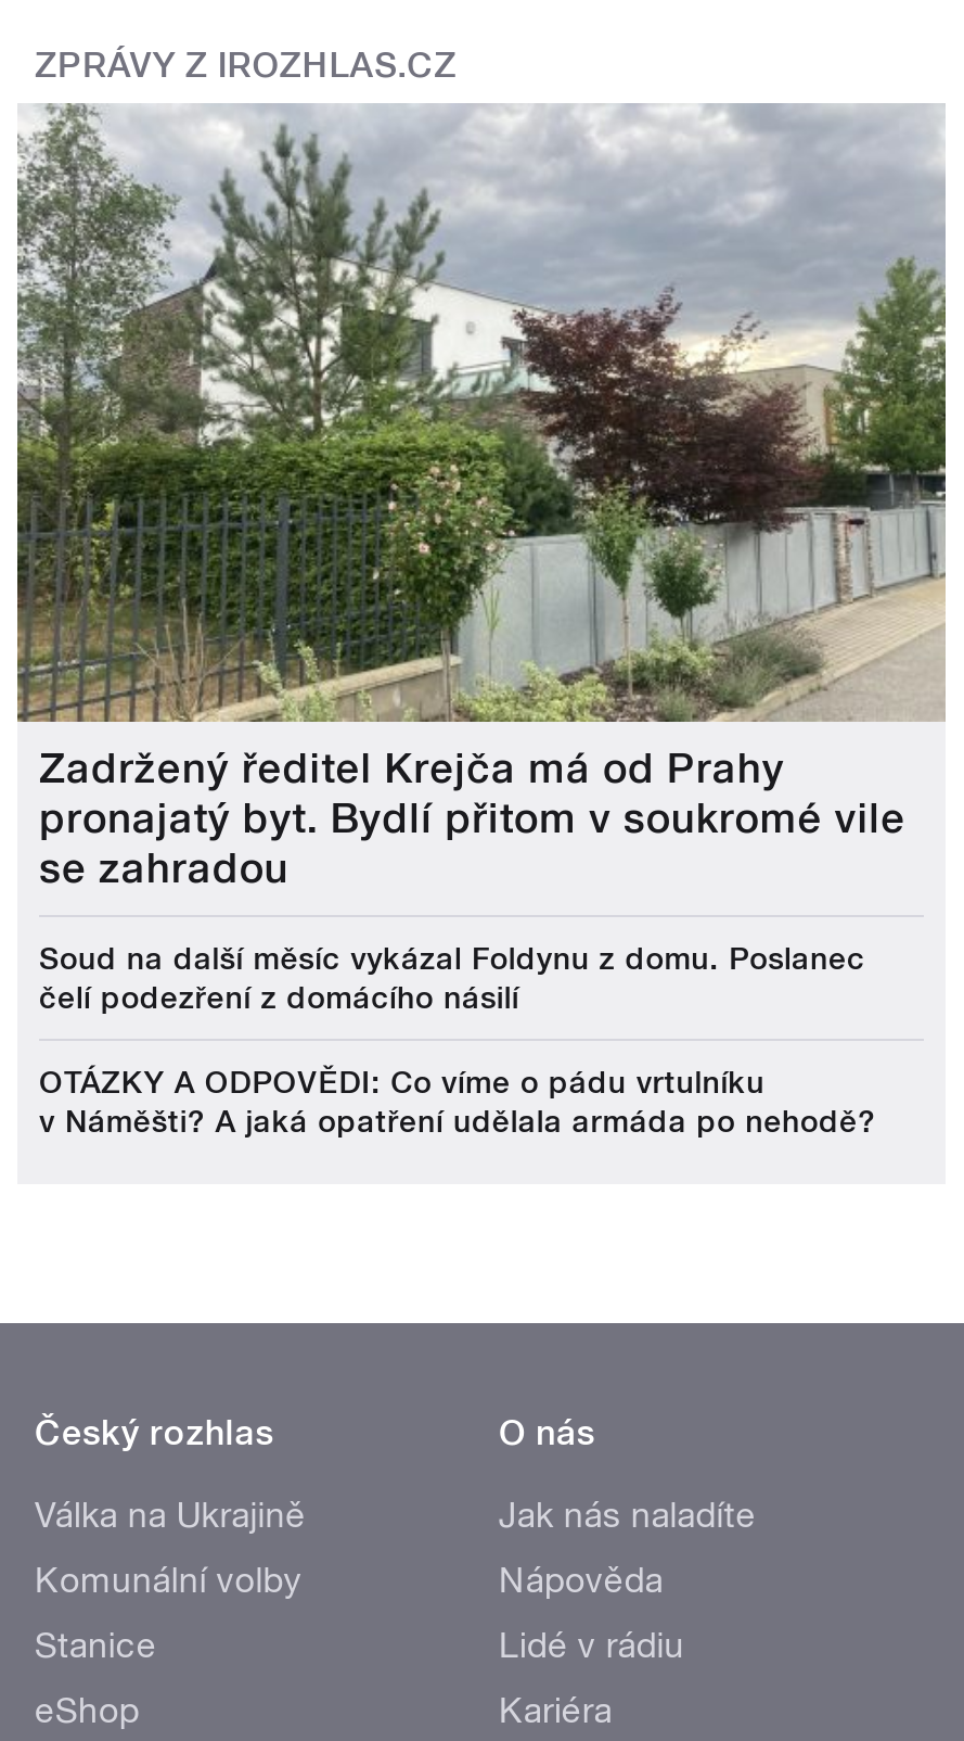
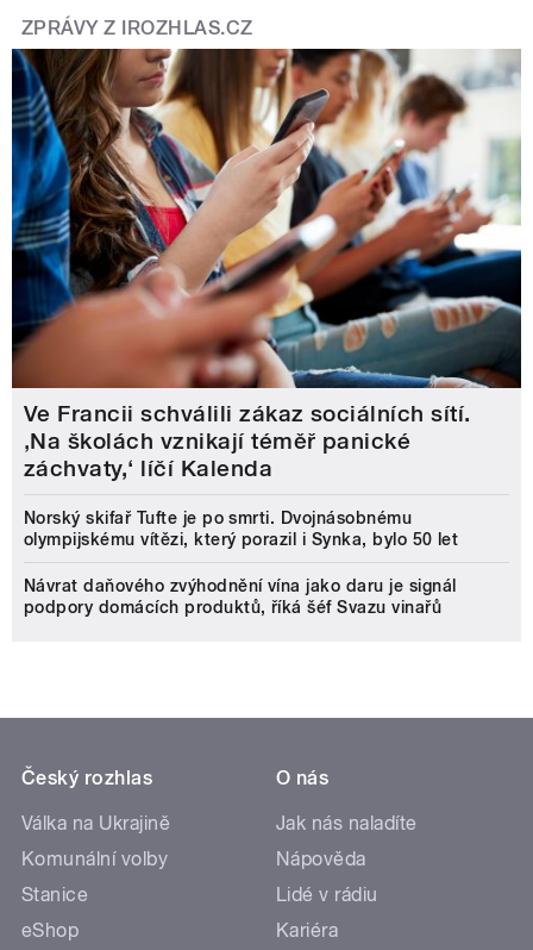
- [image]
- Zadržený ředitel Krejča má od Prahy
- pronajatý byt. Bydlí přitom v soukromé vile
- se zahradou
+ [image]
+ Ve Francii schválili zákaz sociálních sítí.
+ ‚Na školách vznikají téměř panické
+ záchvaty,‘ líčí Kalenda

- Soud na další měsíc vykázal Foldynu z domu. Poslanec
- čelí podezření z domácího násilí
+ Norský skifař Tufte je po smrti. Dvojnásobnému
+ olympijskému vítězi, který porazil i Synka, bylo 50 let

- OTÁZKY A ODPOVĚDI: Co víme o pádu vrtulníku
- v Náměšti? A jaká opatření udělala armáda po nehodě?
+ Návrat daňového zvýhodnění vína jako daru je signál
+ podpory domácích produktů, říká šéf Svazu vinařů
